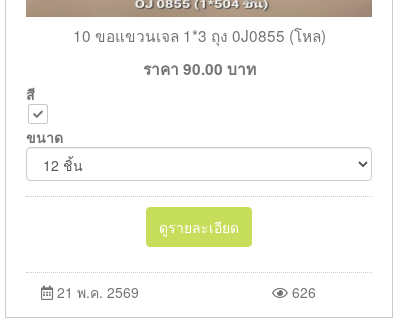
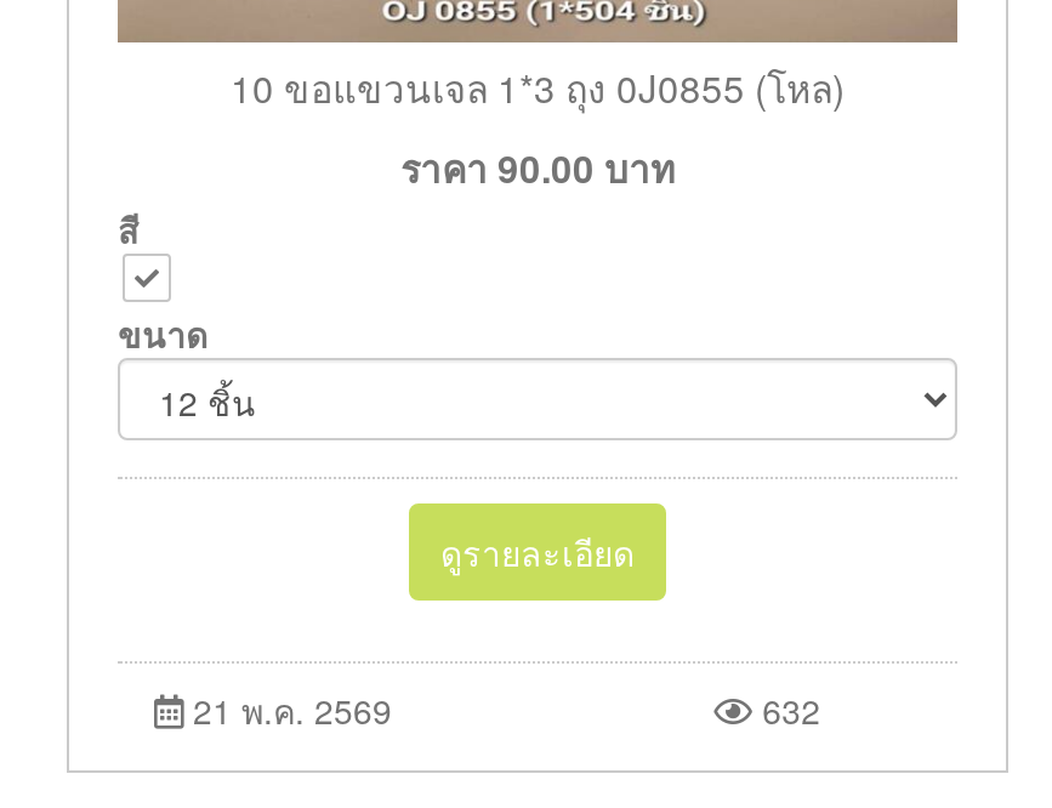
- 626
+ 632
